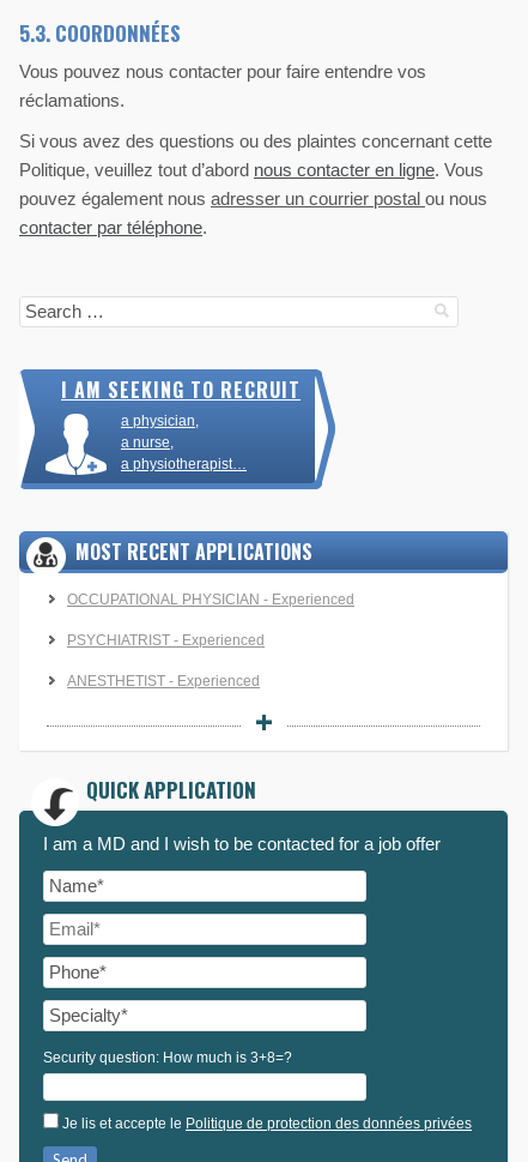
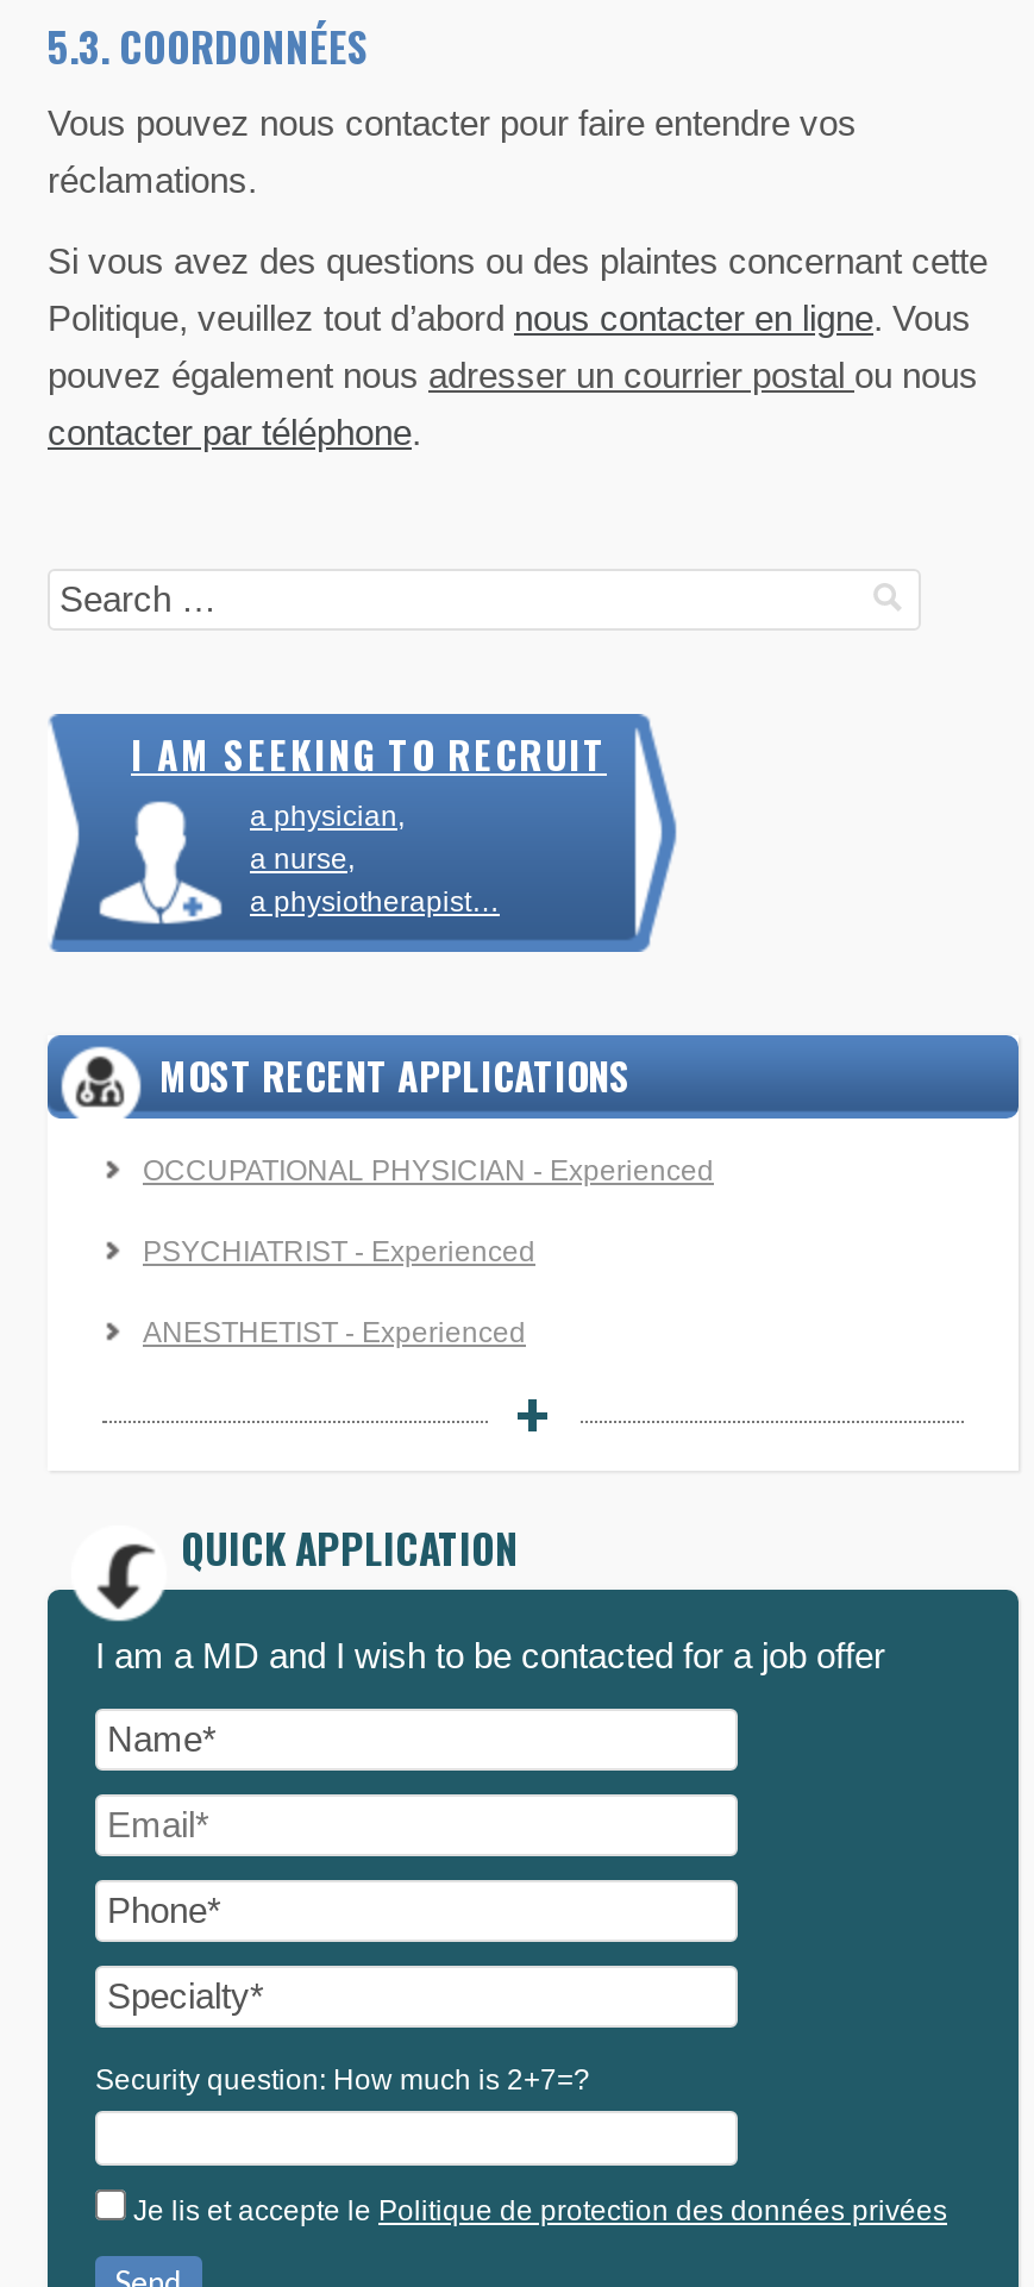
- Security question: How much is 3+8=?
+ Security question: How much is 2+7=?
